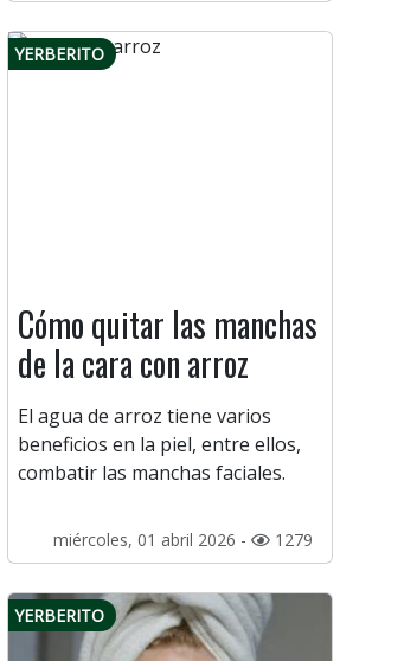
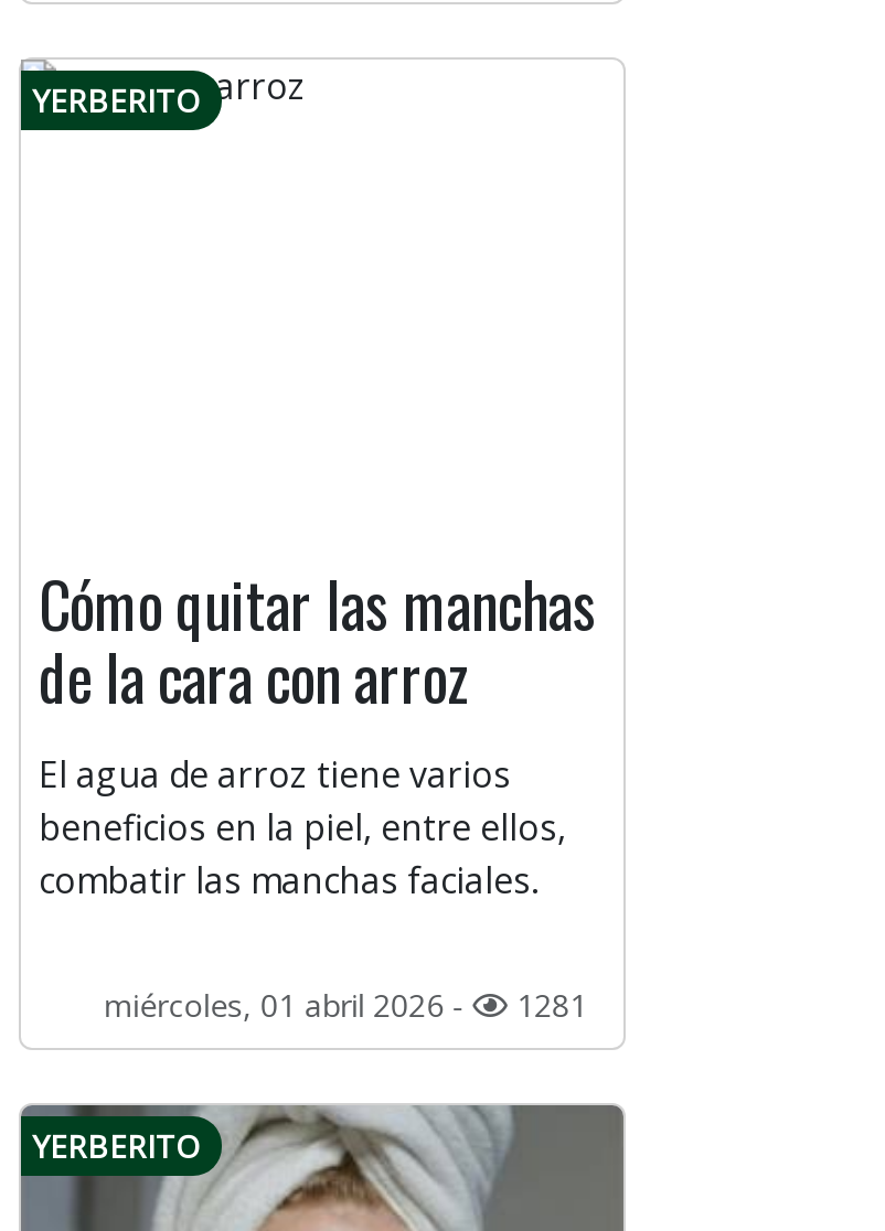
- miércoles, 01 abril 2026 - 1279
+ miércoles, 01 abril 2026 - 1281
